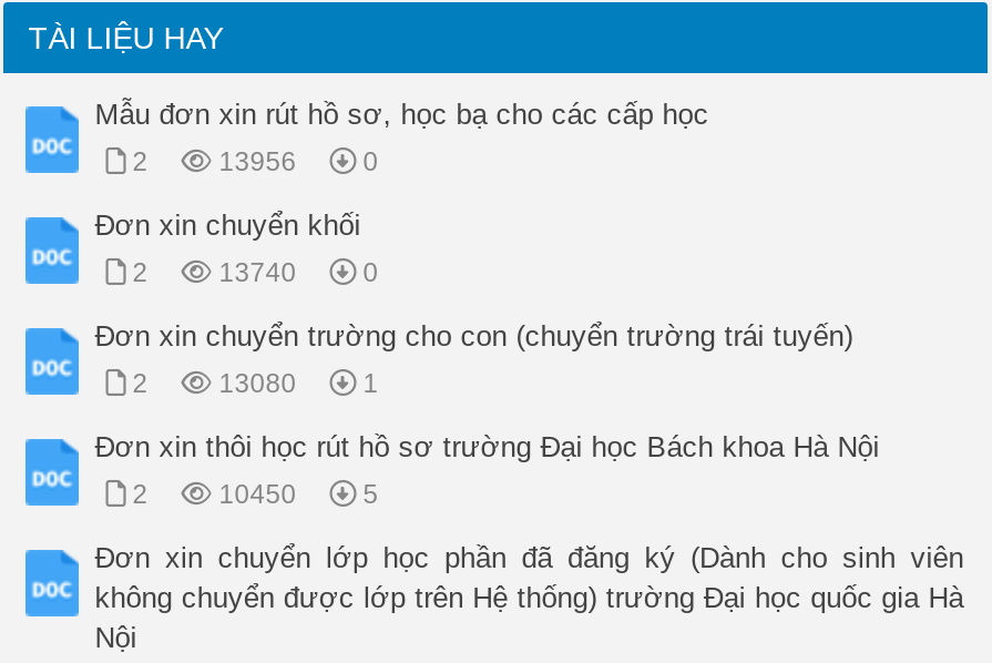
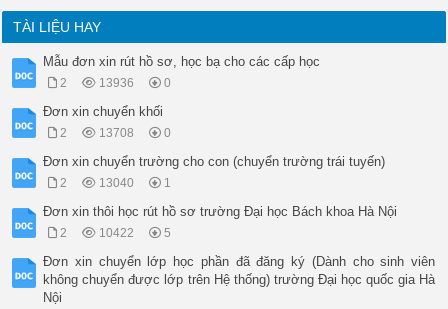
- 13956
+ 13936

- 13740
+ 13708

- 13080
+ 13040

- 10450
+ 10422
